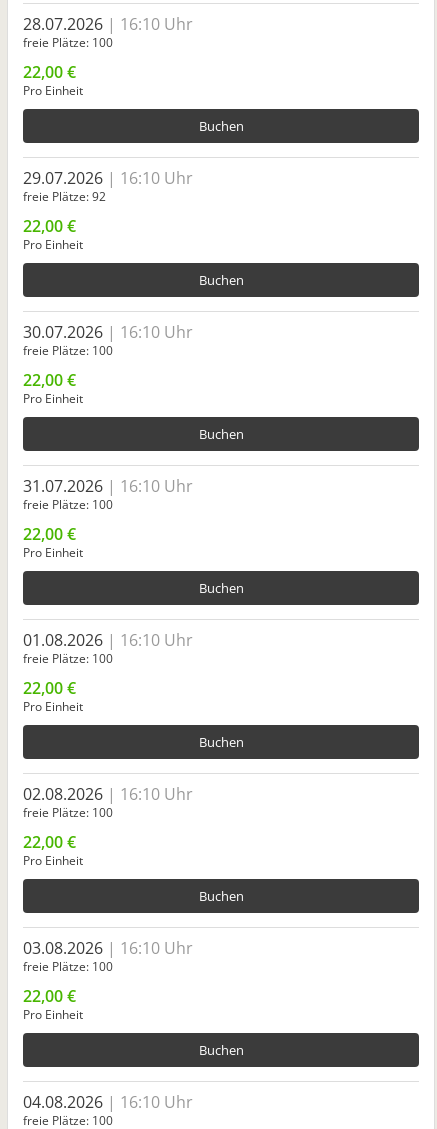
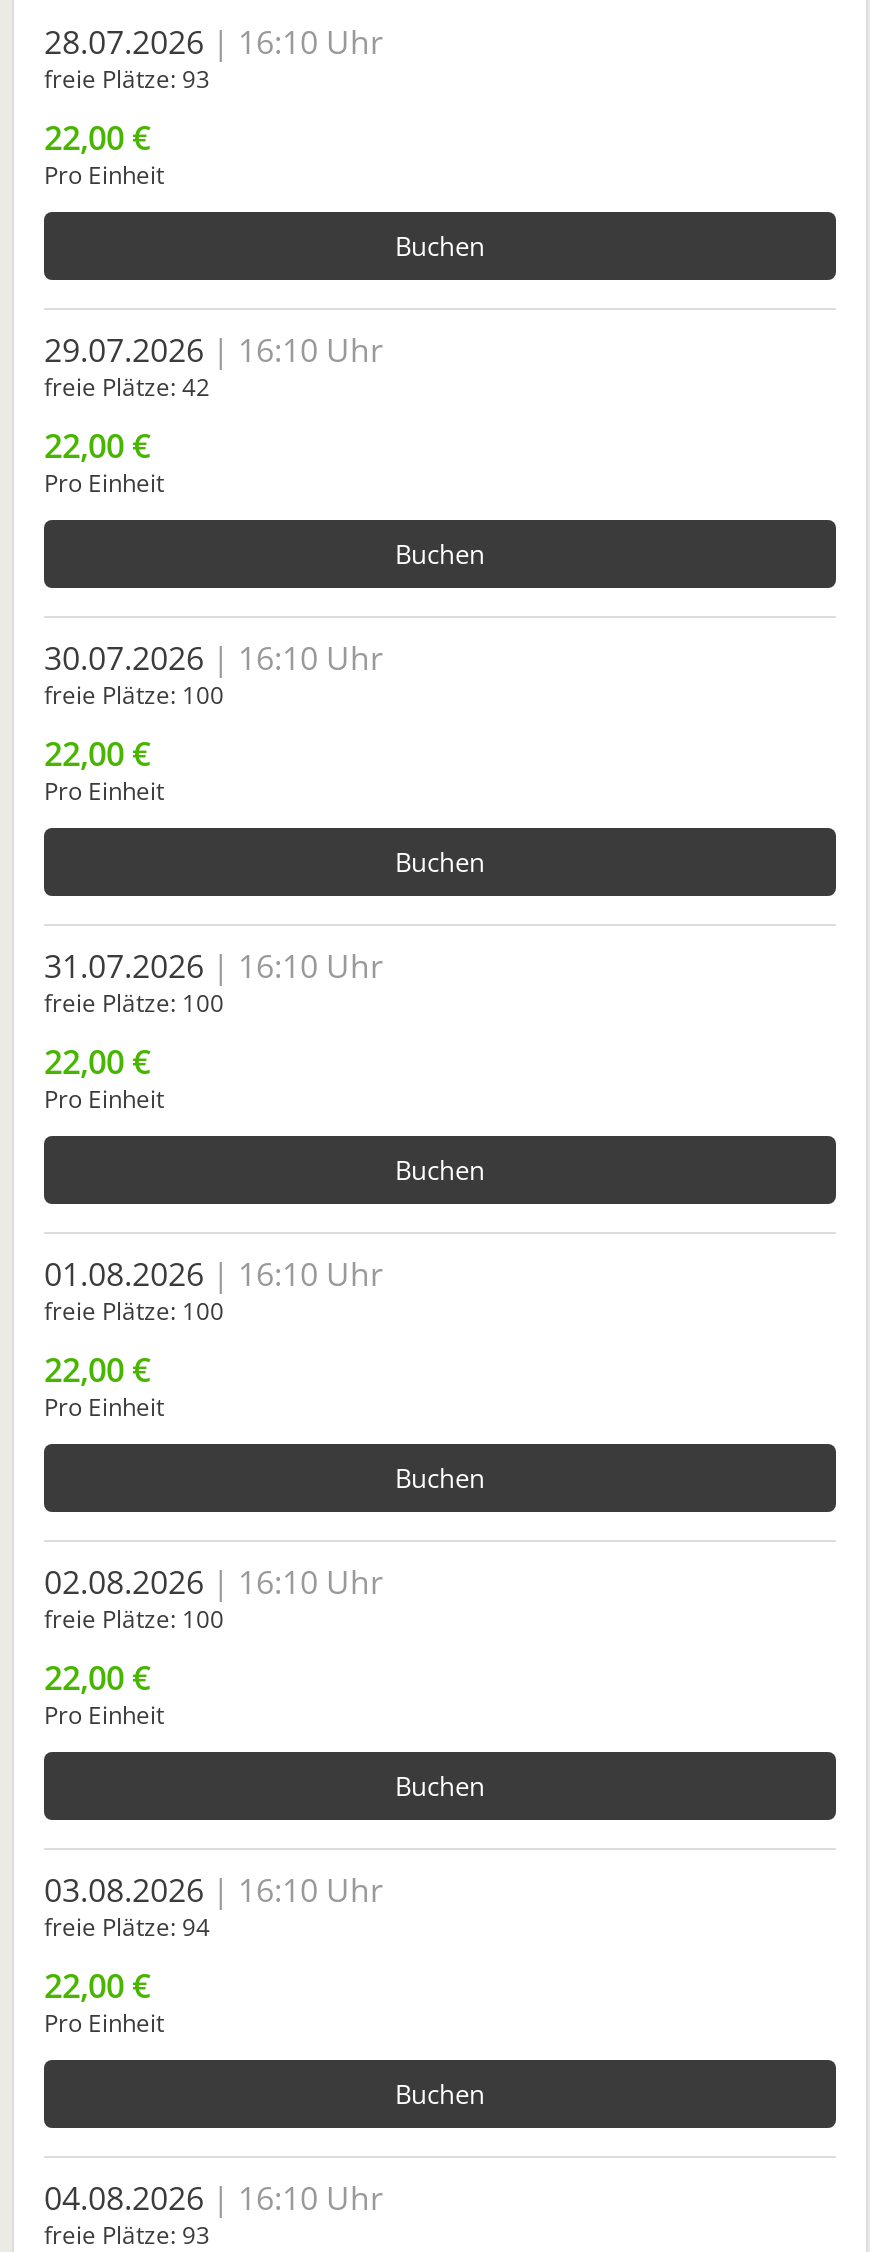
- freie Plätze 100
+ freie Plätze 93

- freie Plätze 92
+ freie Plätze 42

- freie Plätze 100
+ freie Plätze 94

- freie Plätze 100
+ freie Plätze 93
